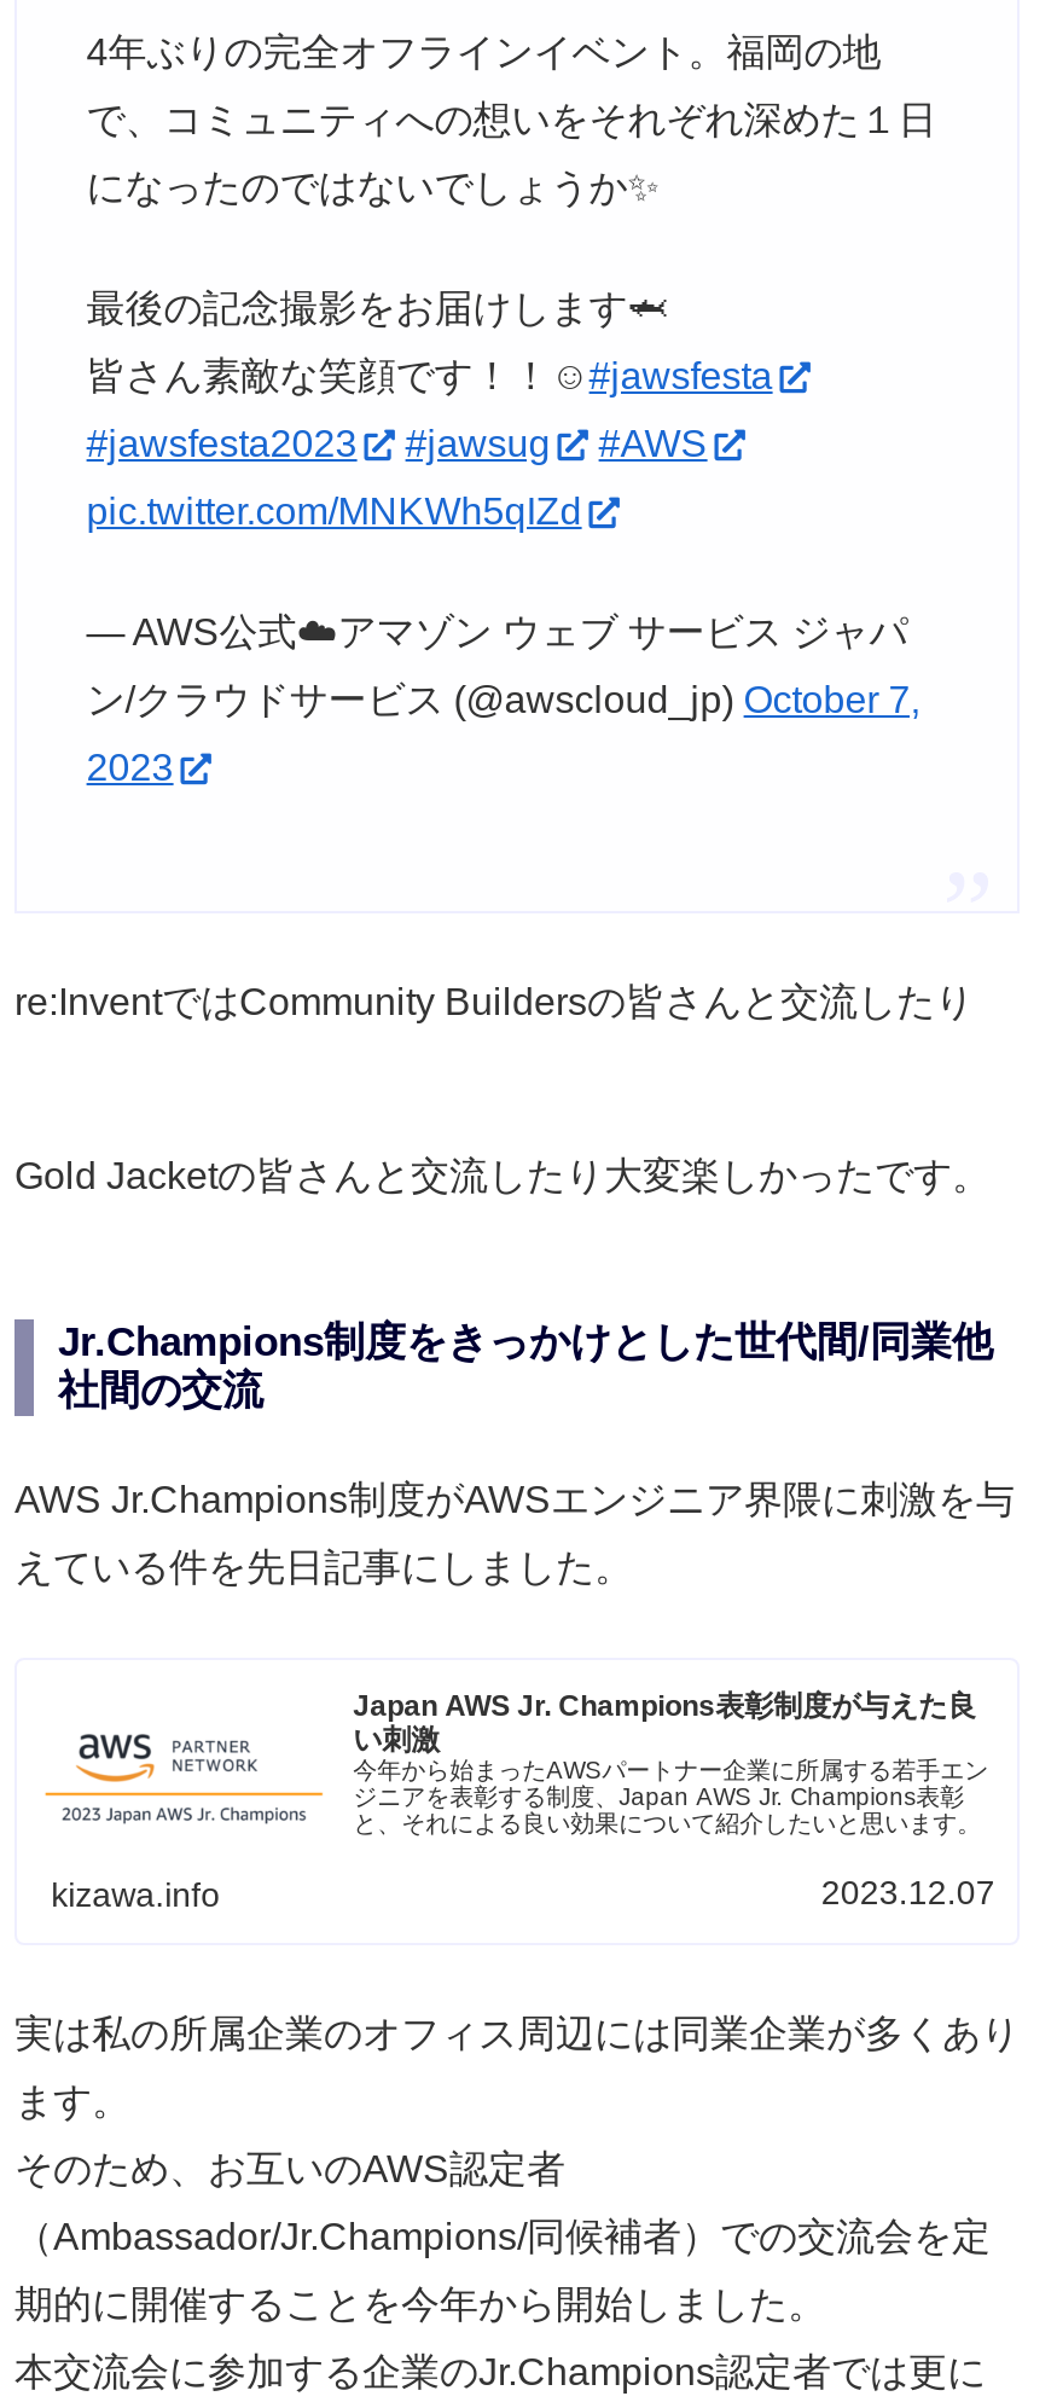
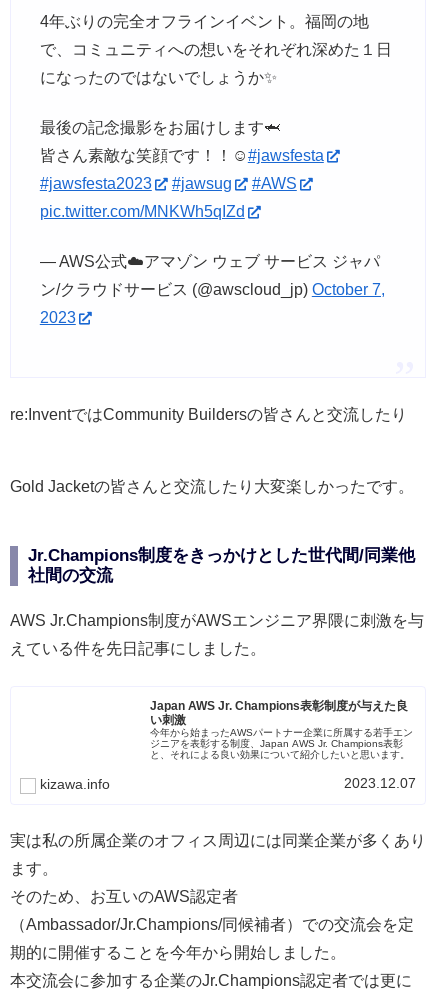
- [image]
